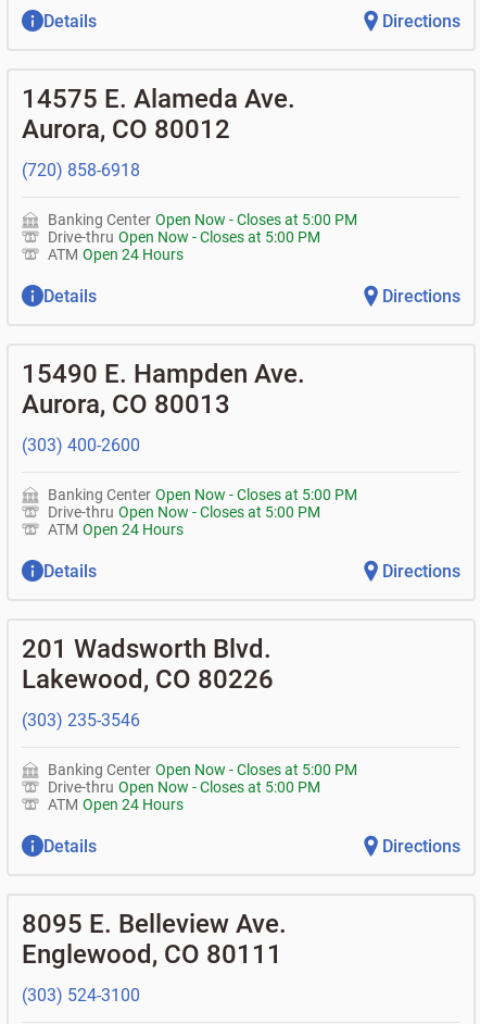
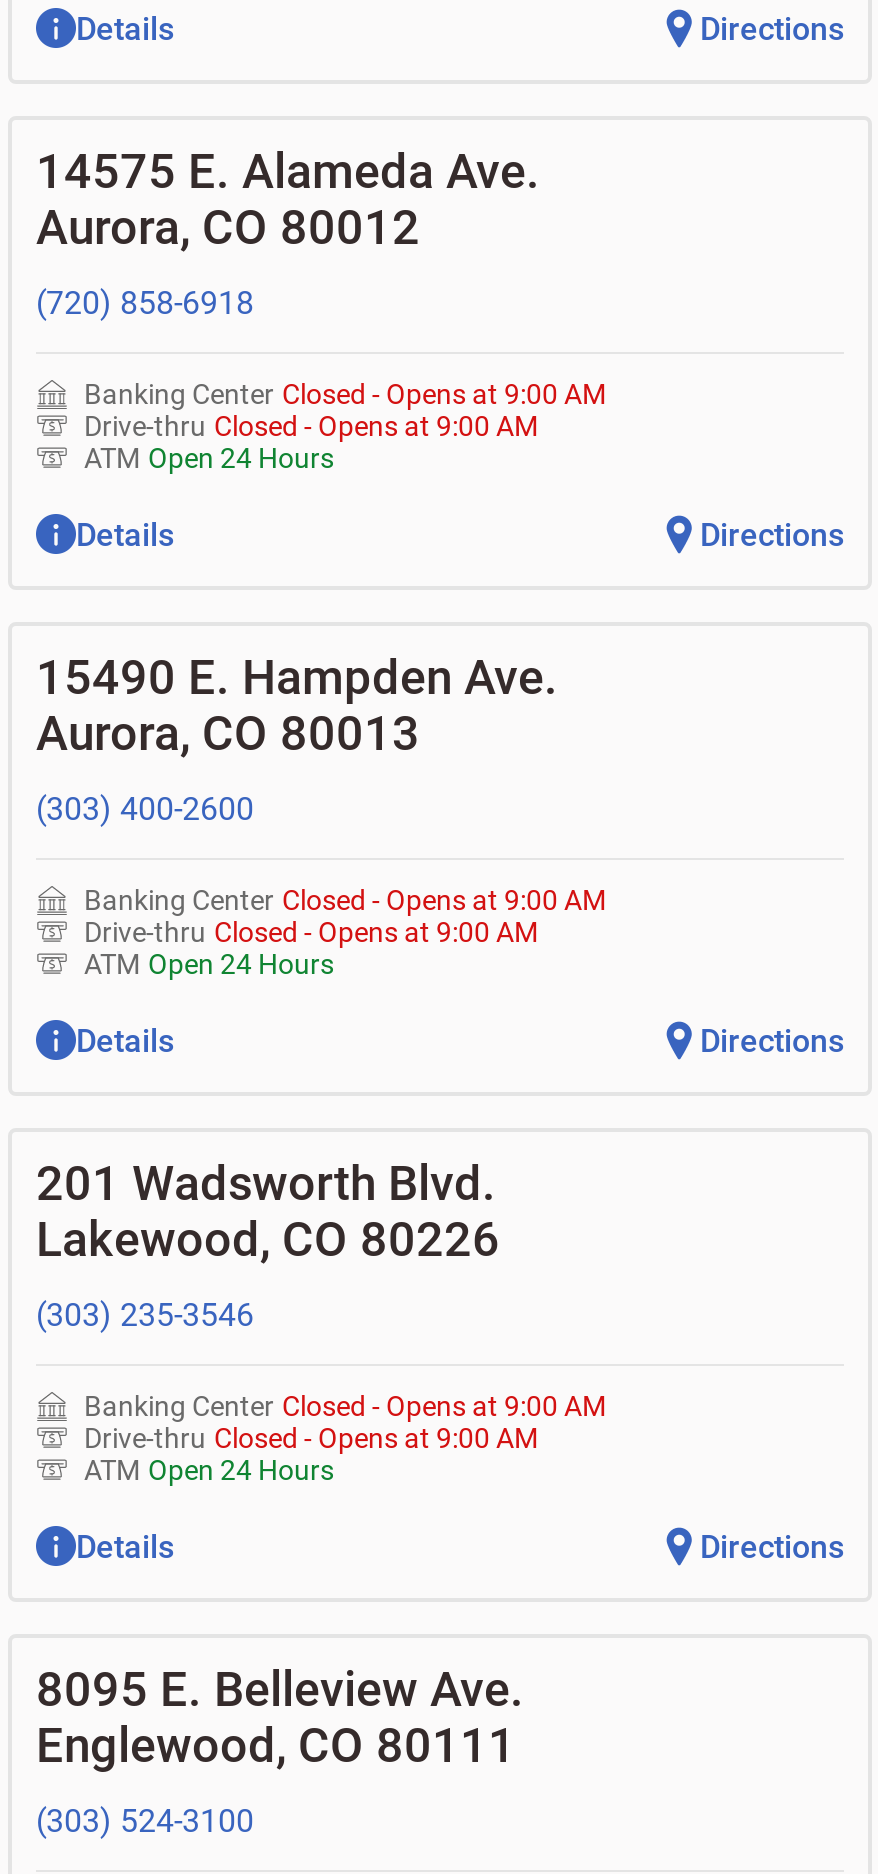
- Banking Center Open Now - Closes at 5:00 PM
- Drive-thru Open Now - Closes at 5:00 PM
+ Banking Center Closed - Opens at 9:00 AM
+ Drive-thru Closed - Opens at 9:00 AM

- Banking Center Open Now - Closes at 5:00 PM
- Drive-thru Open Now - Closes at 5:00 PM
+ Banking Center Closed - Opens at 9:00 AM
+ Drive-thru Closed - Opens at 9:00 AM

- Banking Center Open Now - Closes at 5:00 PM
- Drive-thru Open Now - Closes at 5:00 PM
+ Banking Center Closed - Opens at 9:00 AM
+ Drive-thru Closed - Opens at 9:00 AM
